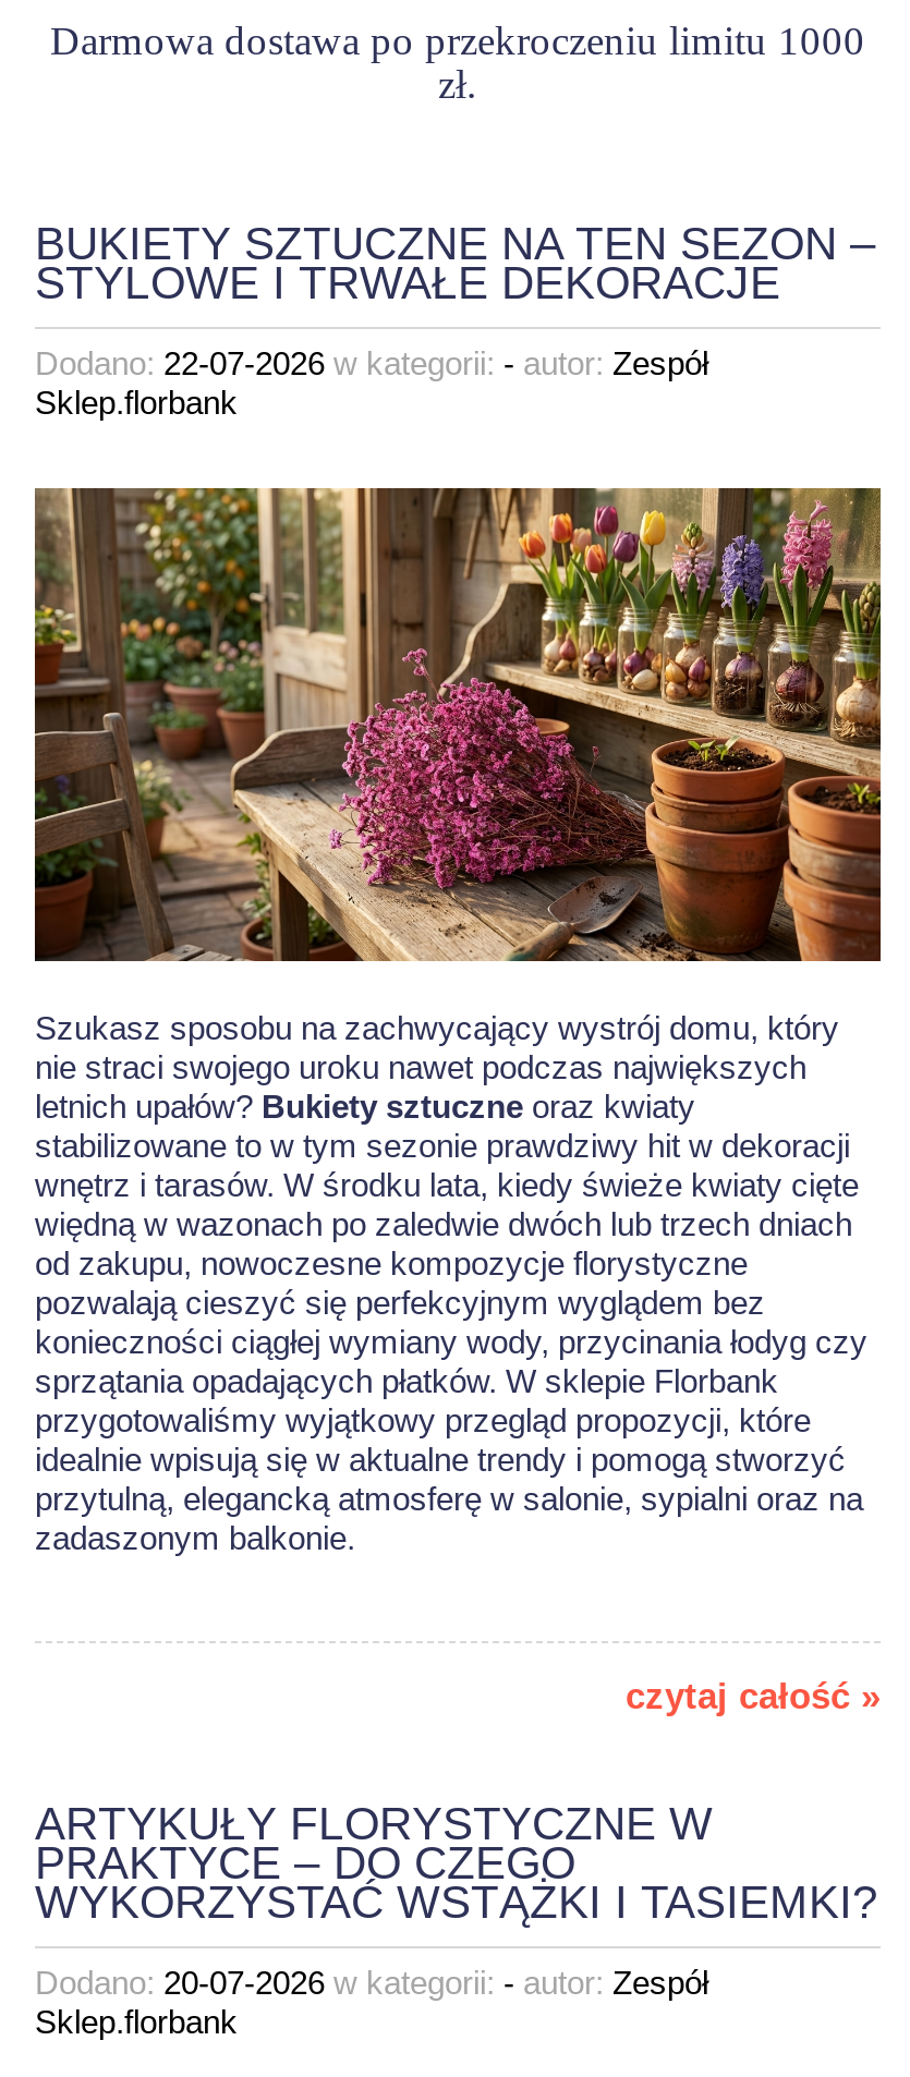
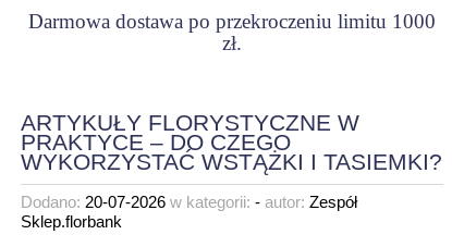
- BUKIETY SZTUCZNE NA TEN SEZON –
- STYLOWE I TRWAŁE DEKORACJE
- Dodano: 22-07-2026 w kategorii: - autor: Zespół
- Sklep.florbank

- [image]
- Szukasz sposobu na zachwycający wystrój domu, który
- nie straci swojego uroku nawet podczas największych
- letnich upałów? Bukiety sztuczne oraz kwiaty
- stabilizowane to w tym sezonie prawdziwy hit w dekoracji
- wnętrz i tarasów. W środku lata, kiedy świeże kwiaty cięte
- więdną w wazonach po zaledwie dwóch lub trzech dniach
- od zakupu, nowoczesne kompozycje florystyczne
- pozwalają cieszyć się perfekcyjnym wyglądem bez
- konieczności ciągłej wymiany wody, przycinania łodyg czy
- sprzątania opadających płatków. W sklepie Florbank
- przygotowaliśmy wyjątkowy przegląd propozycji, które
- idealnie wpisują się w aktualne trendy i pomogą stworzyć
- przytulną, elegancką atmosferę w salonie, sypialni oraz na
- zadaszonym balkonie.

- czytaj całość »
